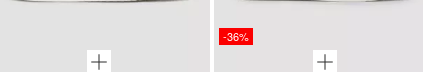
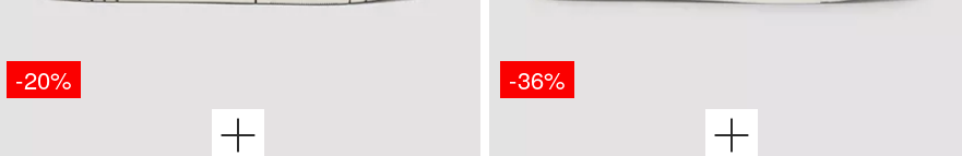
+ -20%
